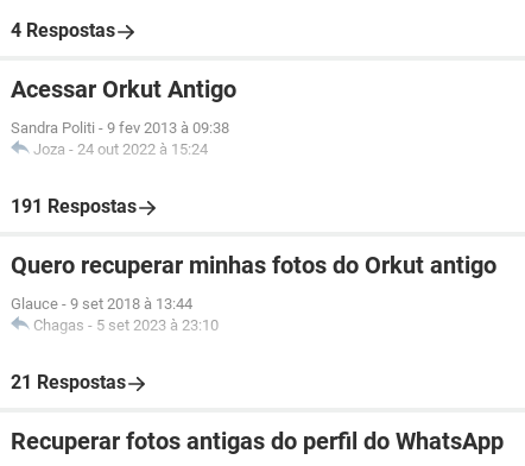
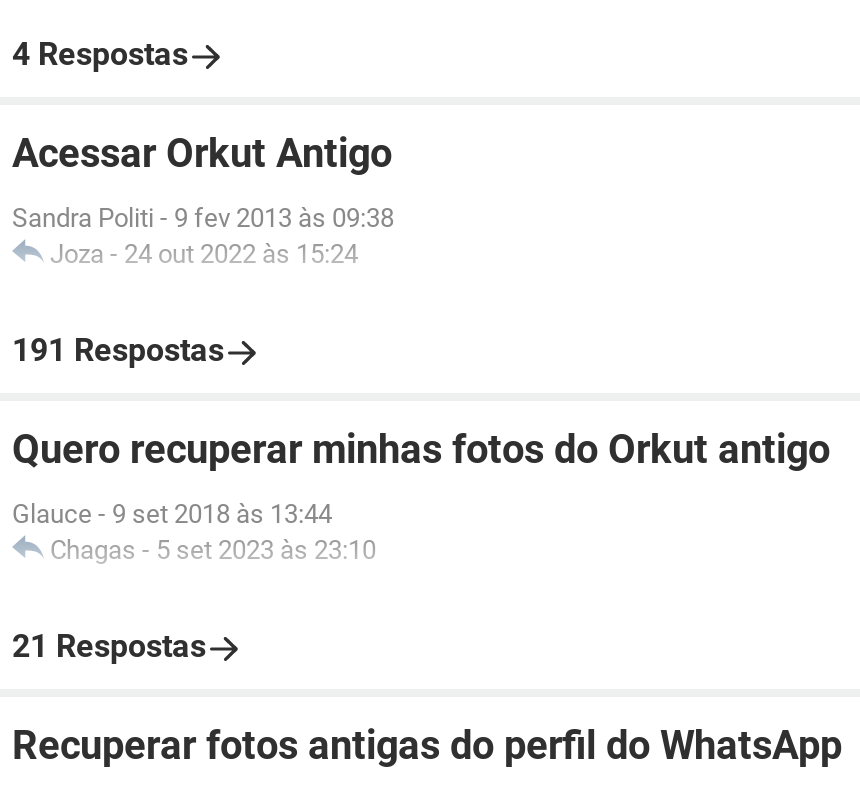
- Sandra Politi - 9 fev 2013 à 09:38
+ Sandra Politi - 9 fev 2013 às 09:38

- Joza - 24 out 2022 à 15:24
+ Joza - 24 out 2022 às 15:24

- Glauce - 9 set 2018 à 13:44
+ Glauce - 9 set 2018 às 13:44

- Chagas - 5 set 2023 à 23:10
+ Chagas - 5 set 2023 às 23:10
